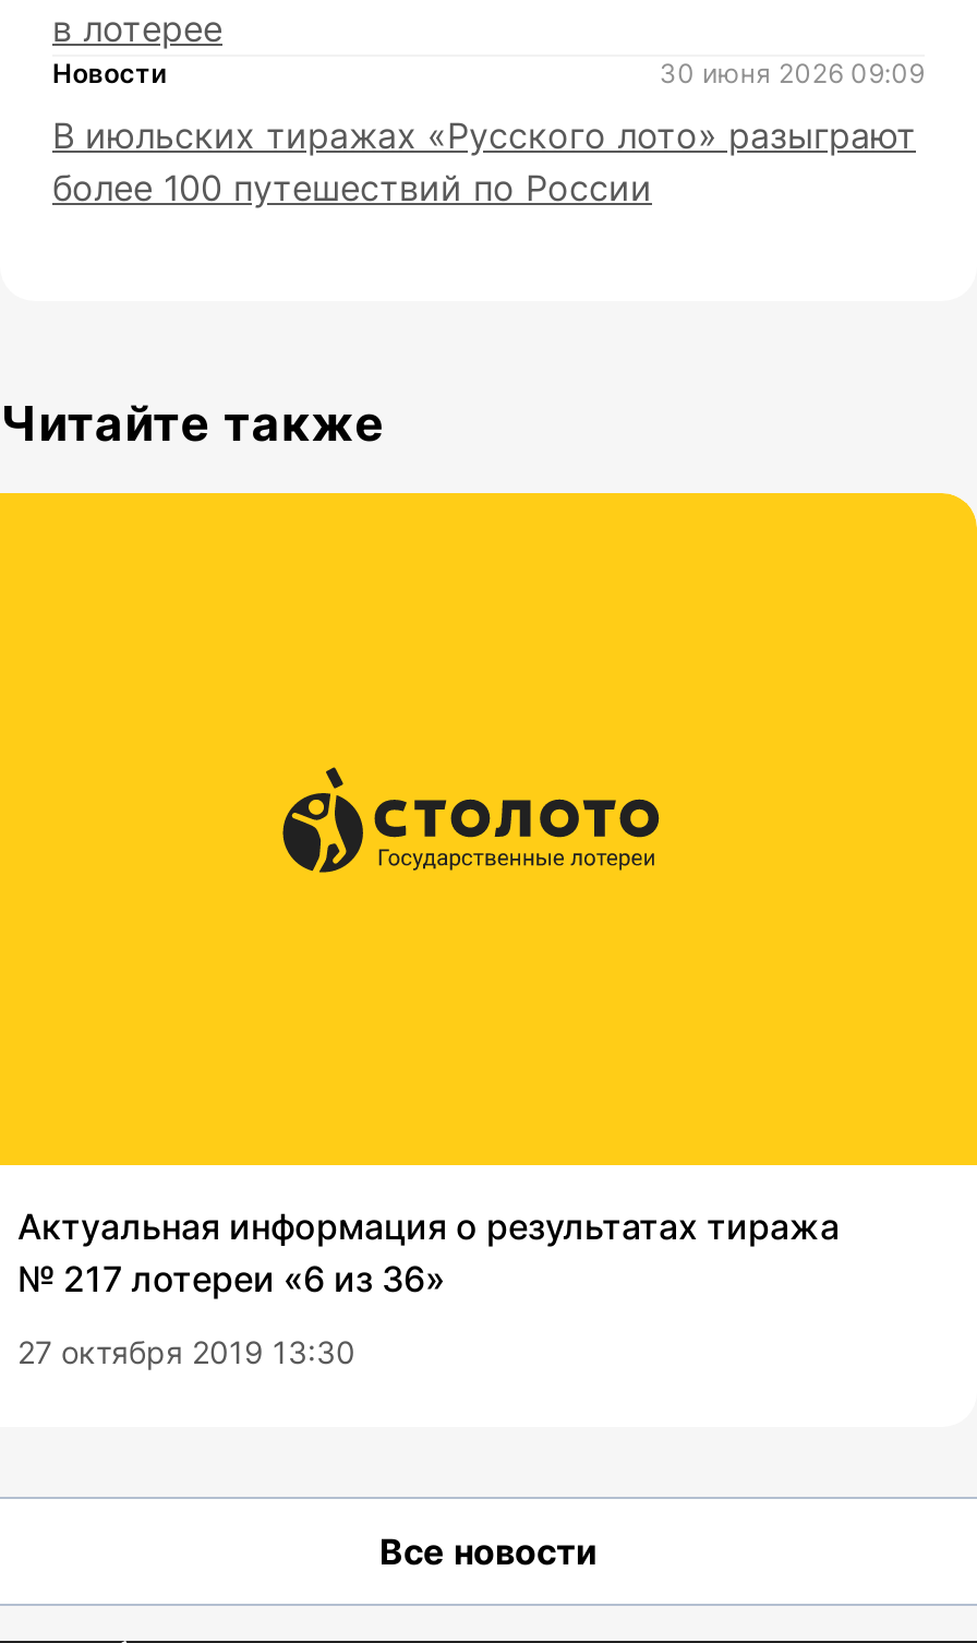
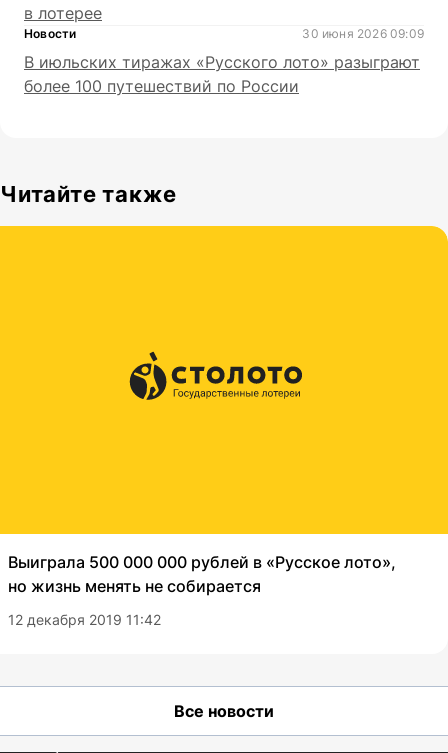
- Актуальная информация о результатах тиража
- № 217 лотереи «6 из 36»
+ Выиграла 500 000 000 рублей в «Русское лото»,
+ но жизнь менять не собирается

- 27 октября 2019 13:30
+ 12 декабря 2019 11:42
